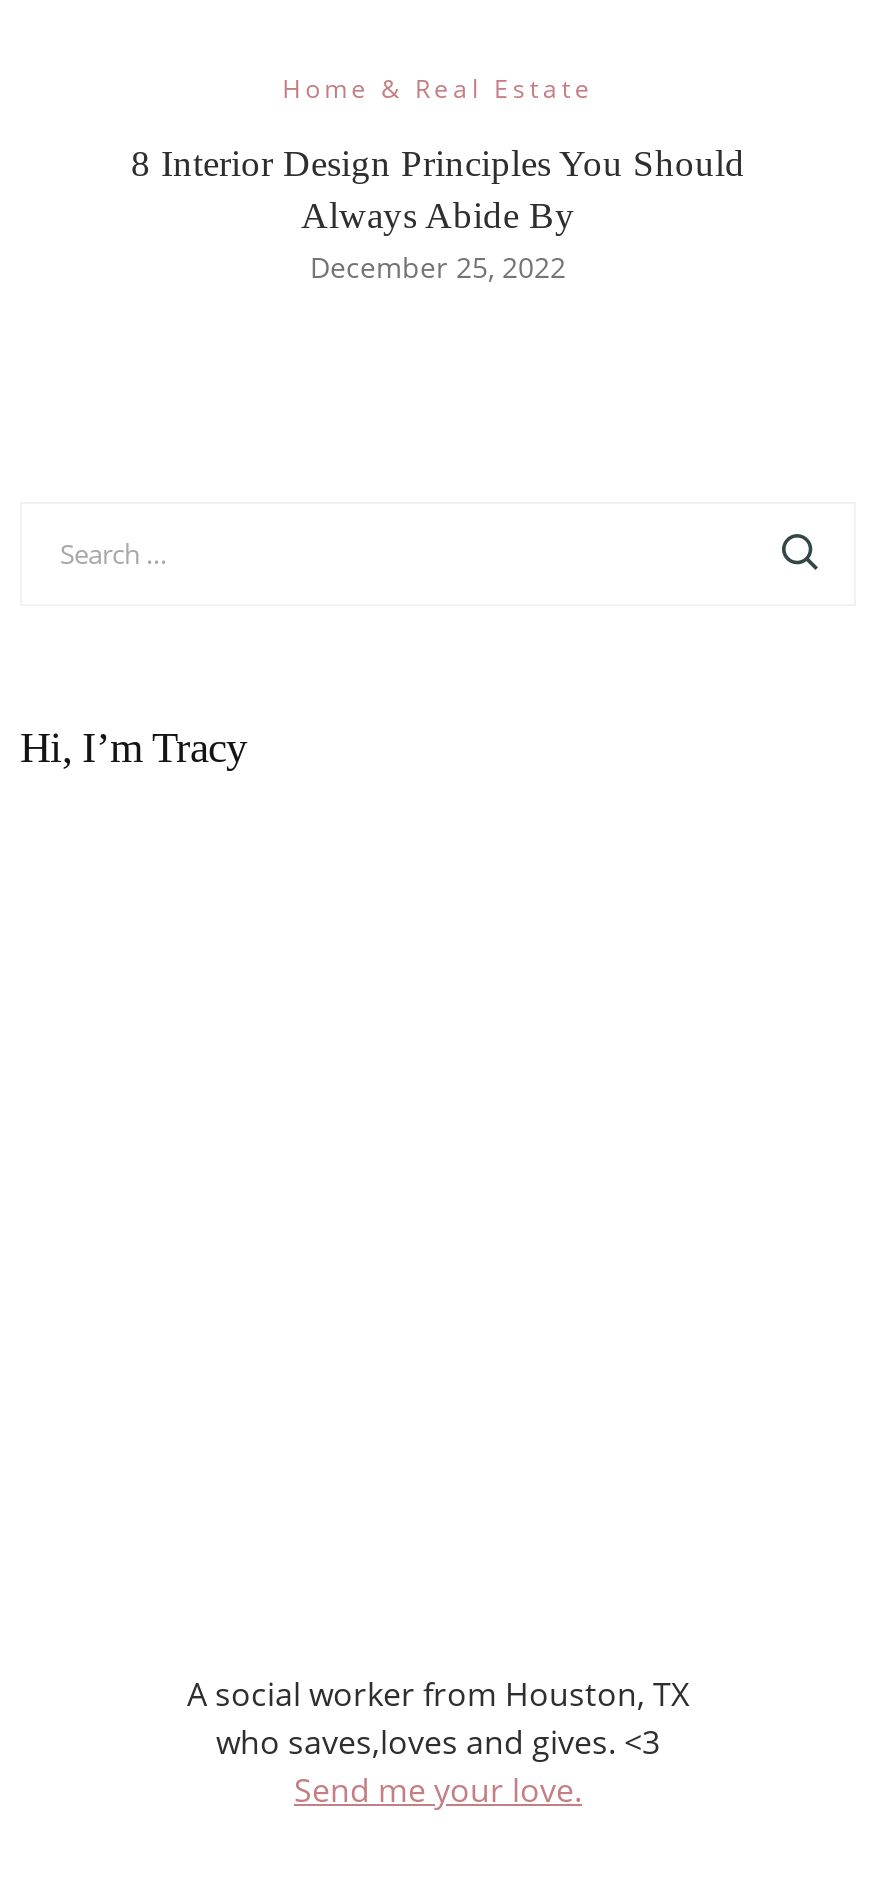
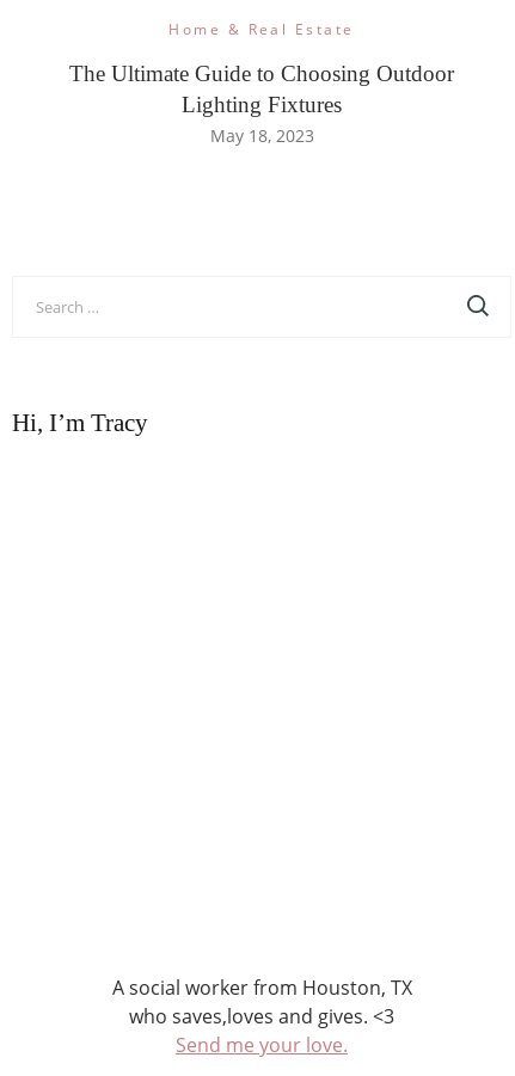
- 8 Interior Design Principles You Should
- Always Abide By
- December 25, 2022
+ The Ultimate Guide to Choosing Outdoor
+ Lighting Fixtures
+ May 18, 2023
